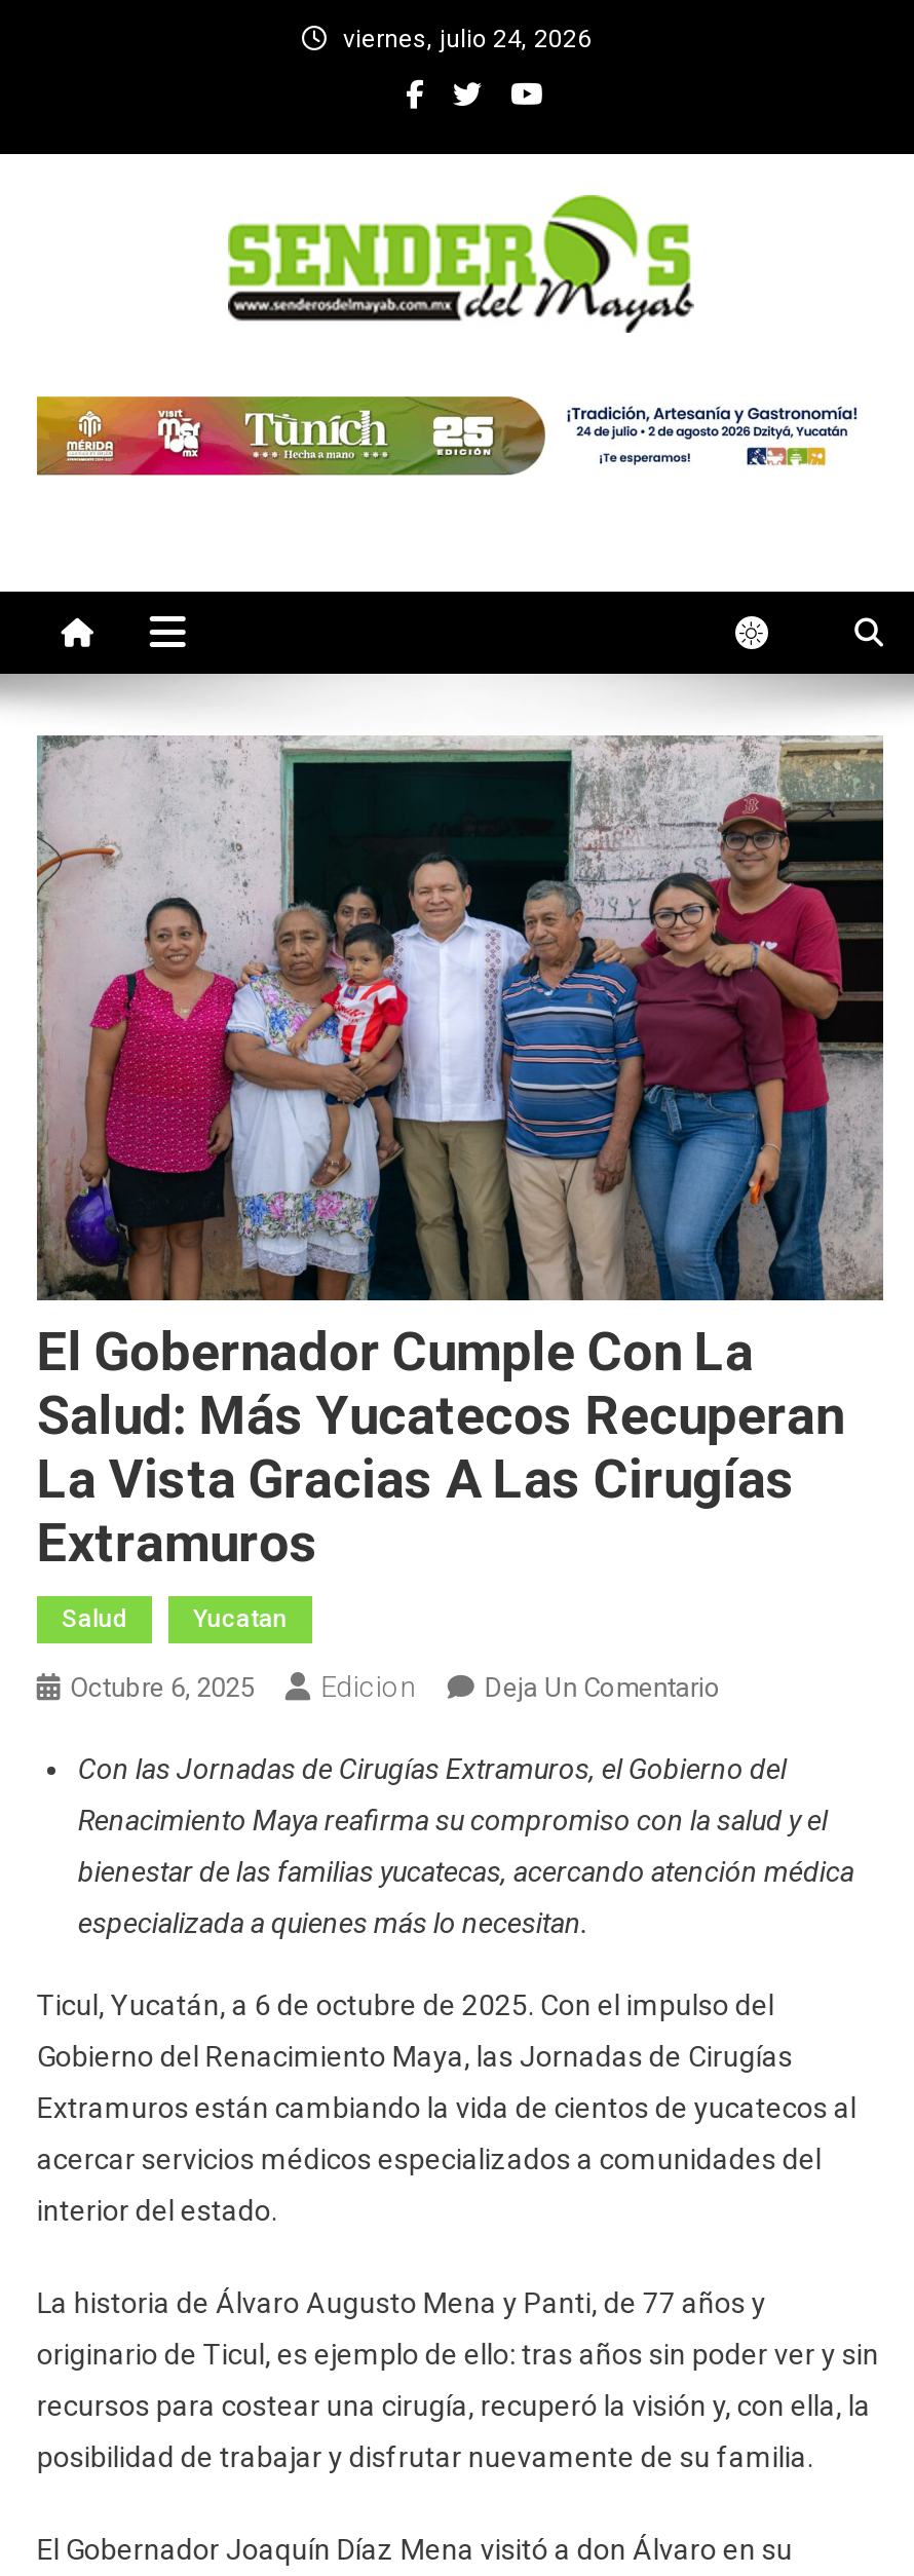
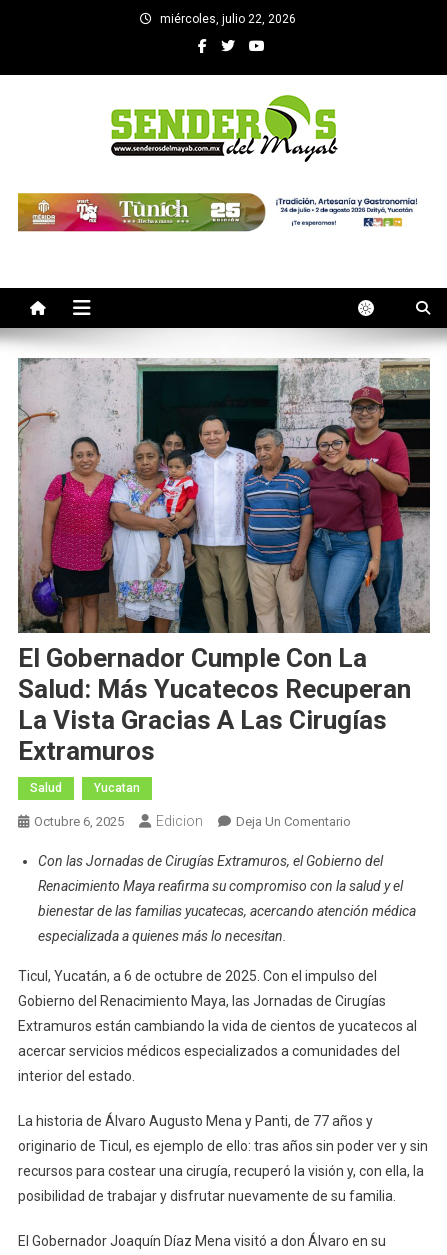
- viernes, julio 24, 2026
+ miércoles, julio 22, 2026
